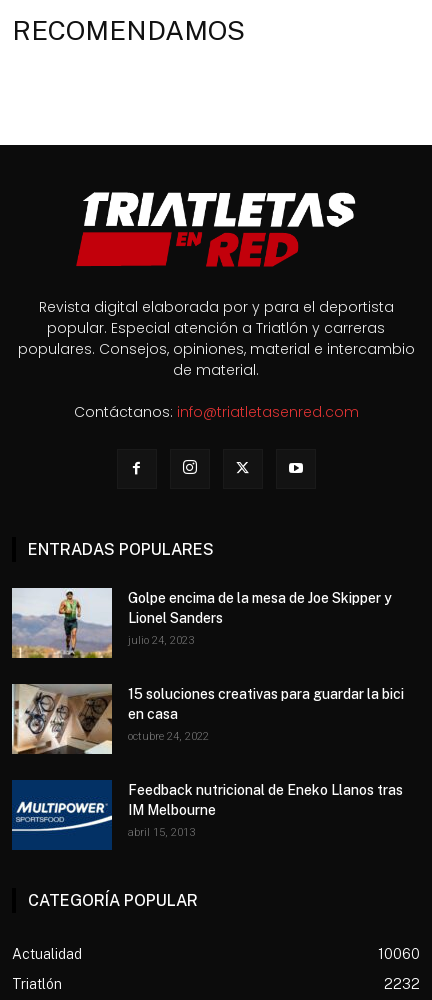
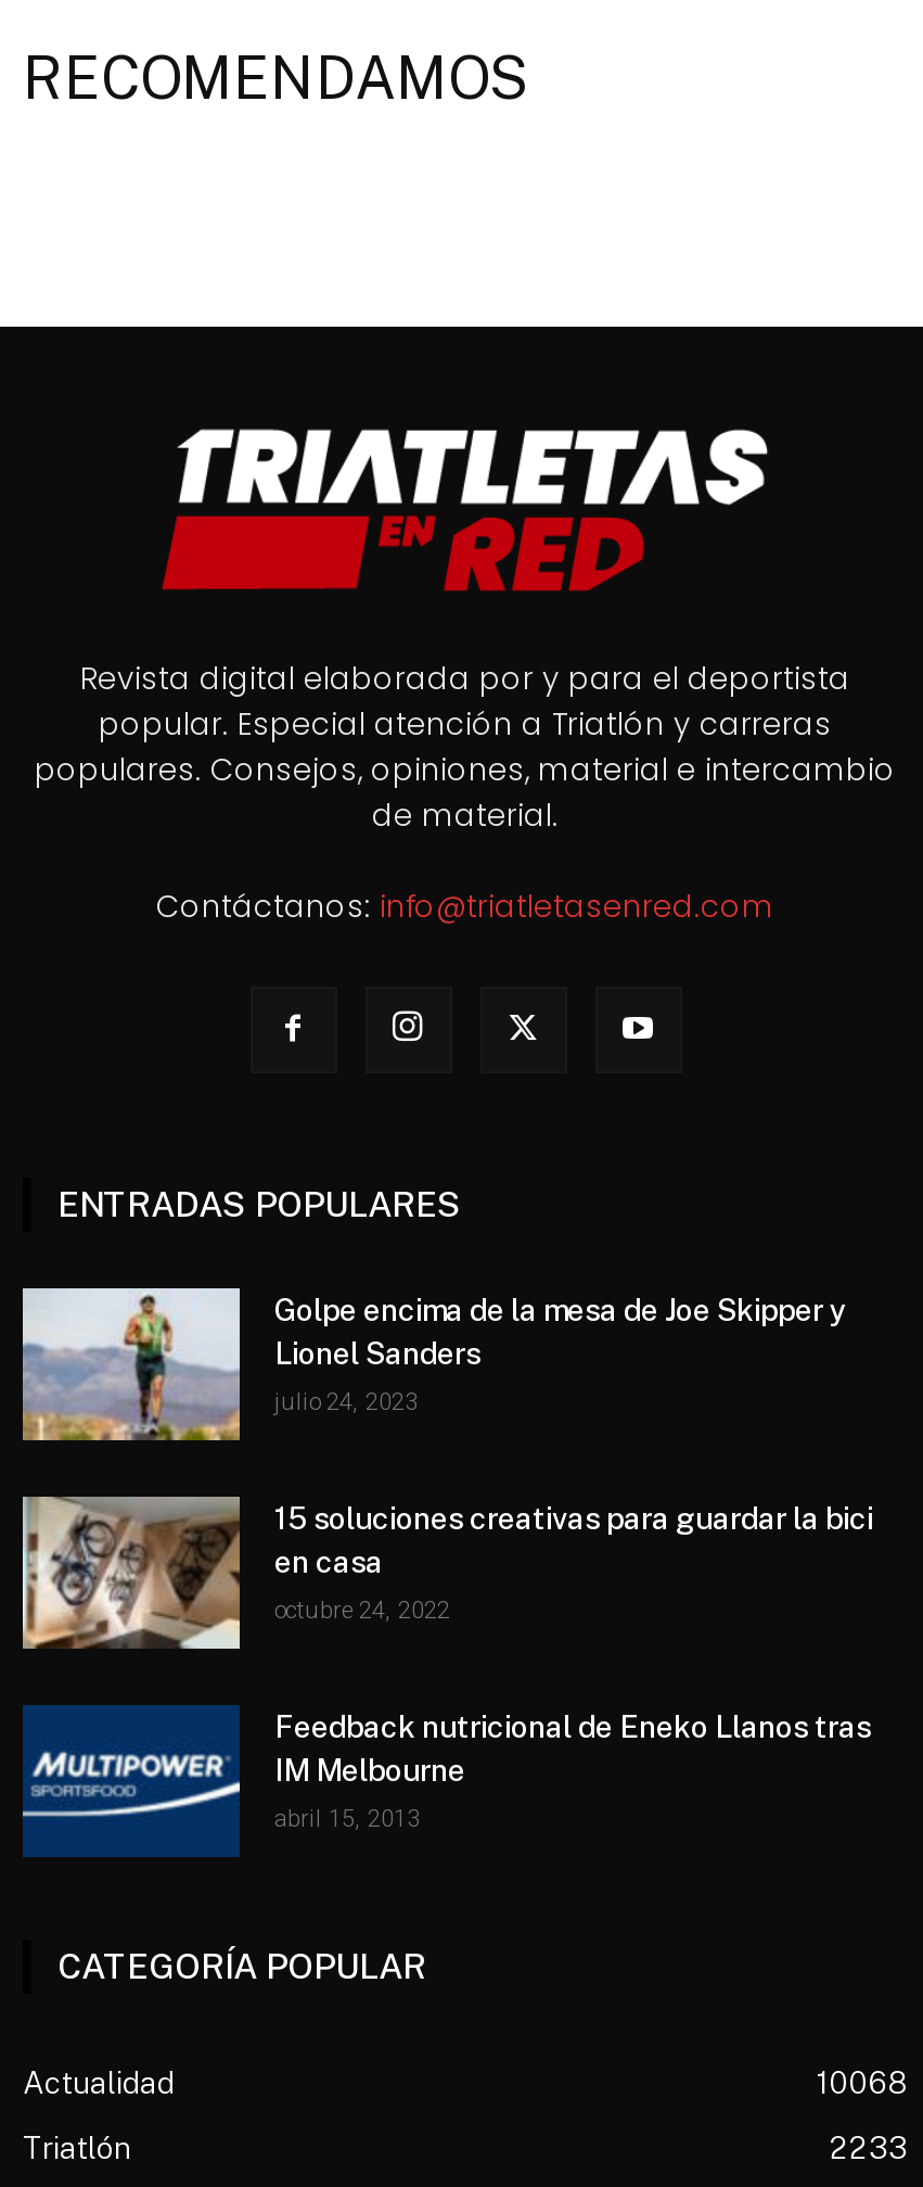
- 10060
+ 10068

- 2232
+ 2233
